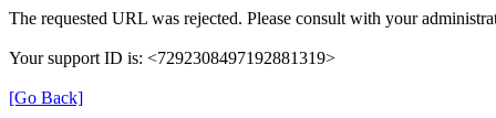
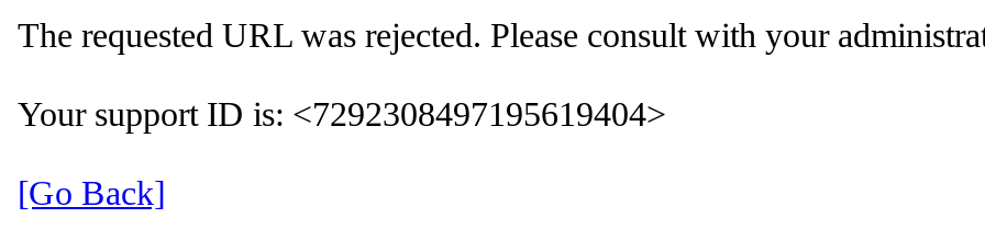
- Your support ID is: <7292308497192881319>
+ Your support ID is: <7292308497195619404>
